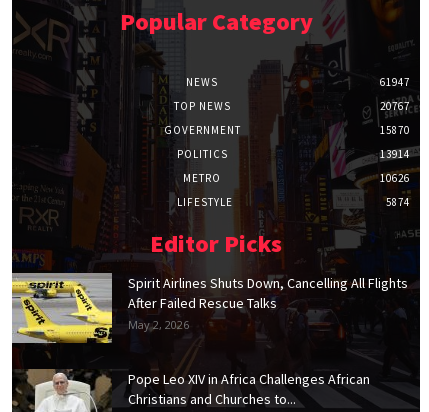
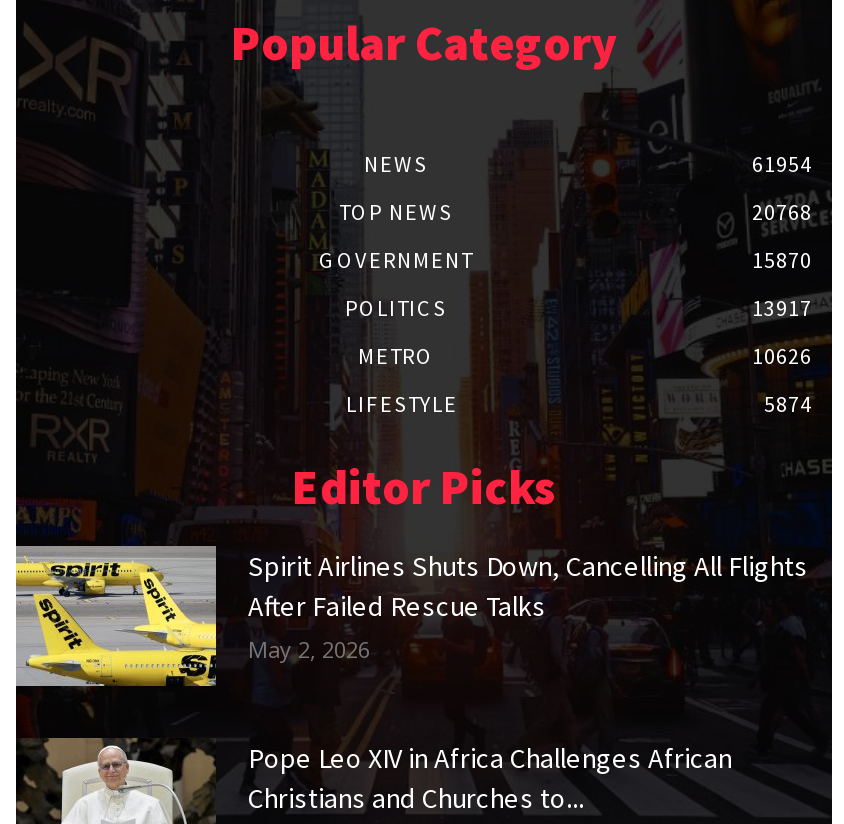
- 61947
+ 61954

- 20767
+ 20768

- 13914
+ 13917
